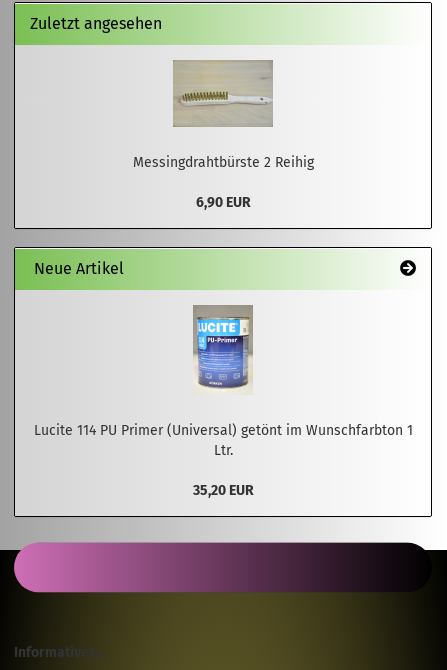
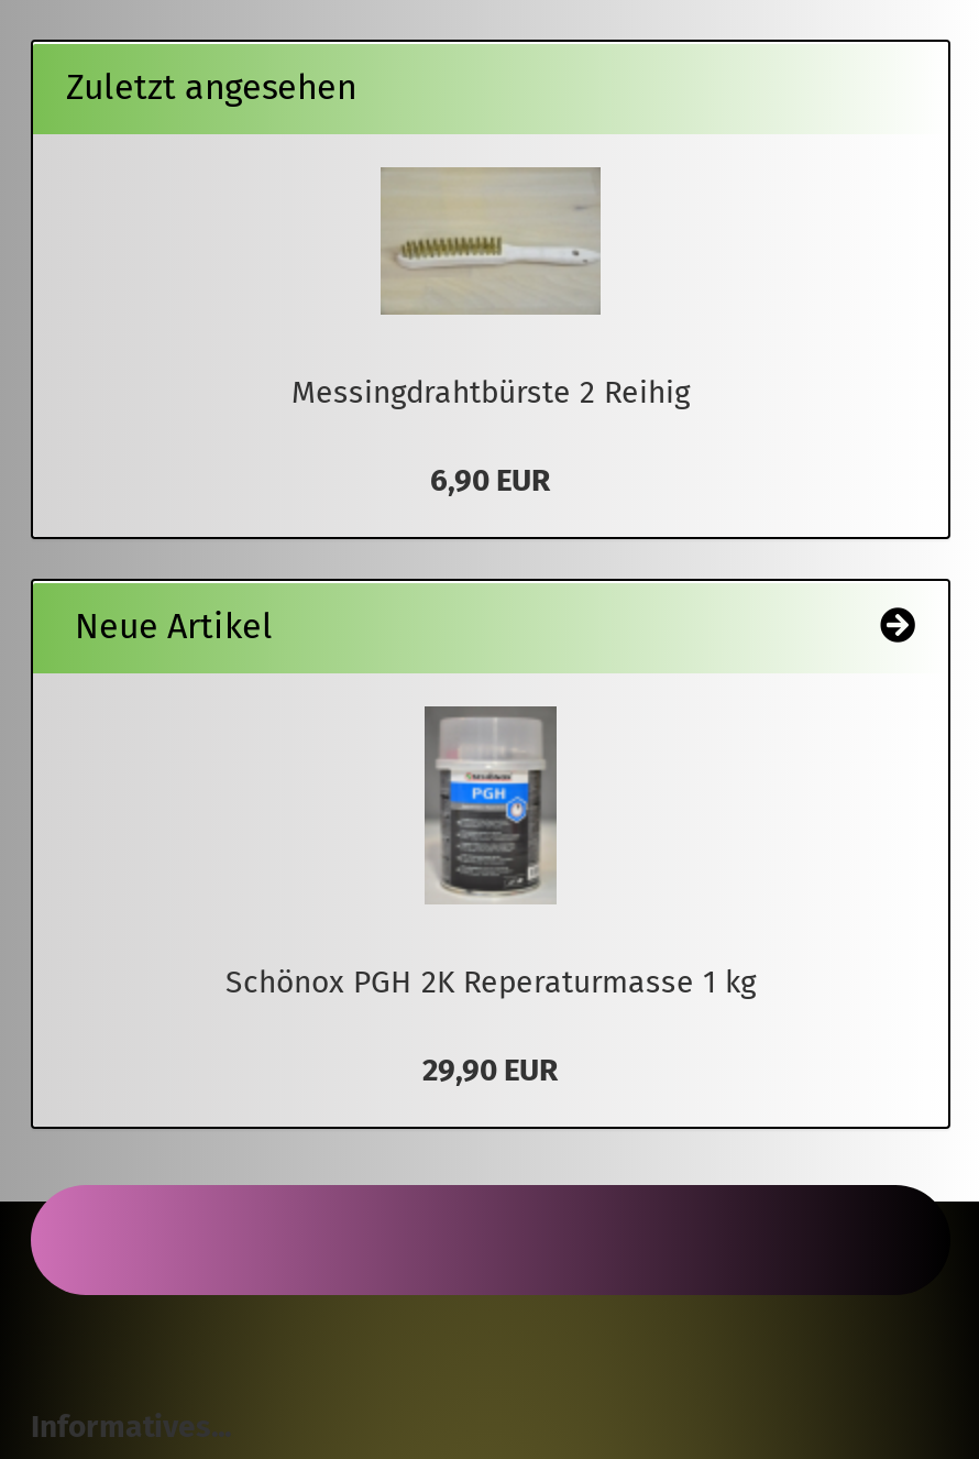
- [image]
- Lucite 114 PU Primer (Universal) getönt im Wunschfarbton 1
- Ltr.
+ [image]
+ Schönox PGH 2K Reperaturmasse 1 kg

- 35,20 EUR
+ 29,90 EUR
